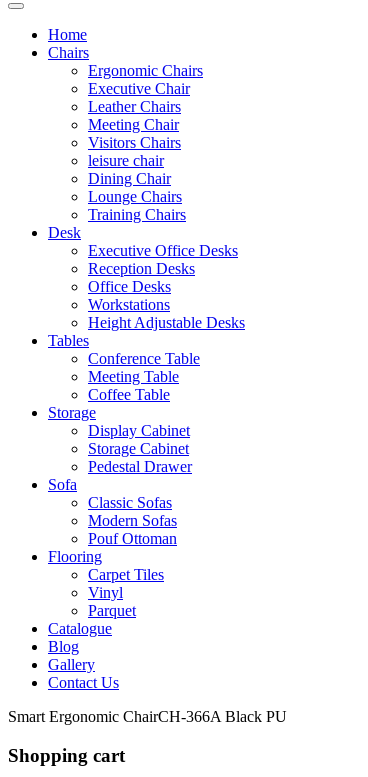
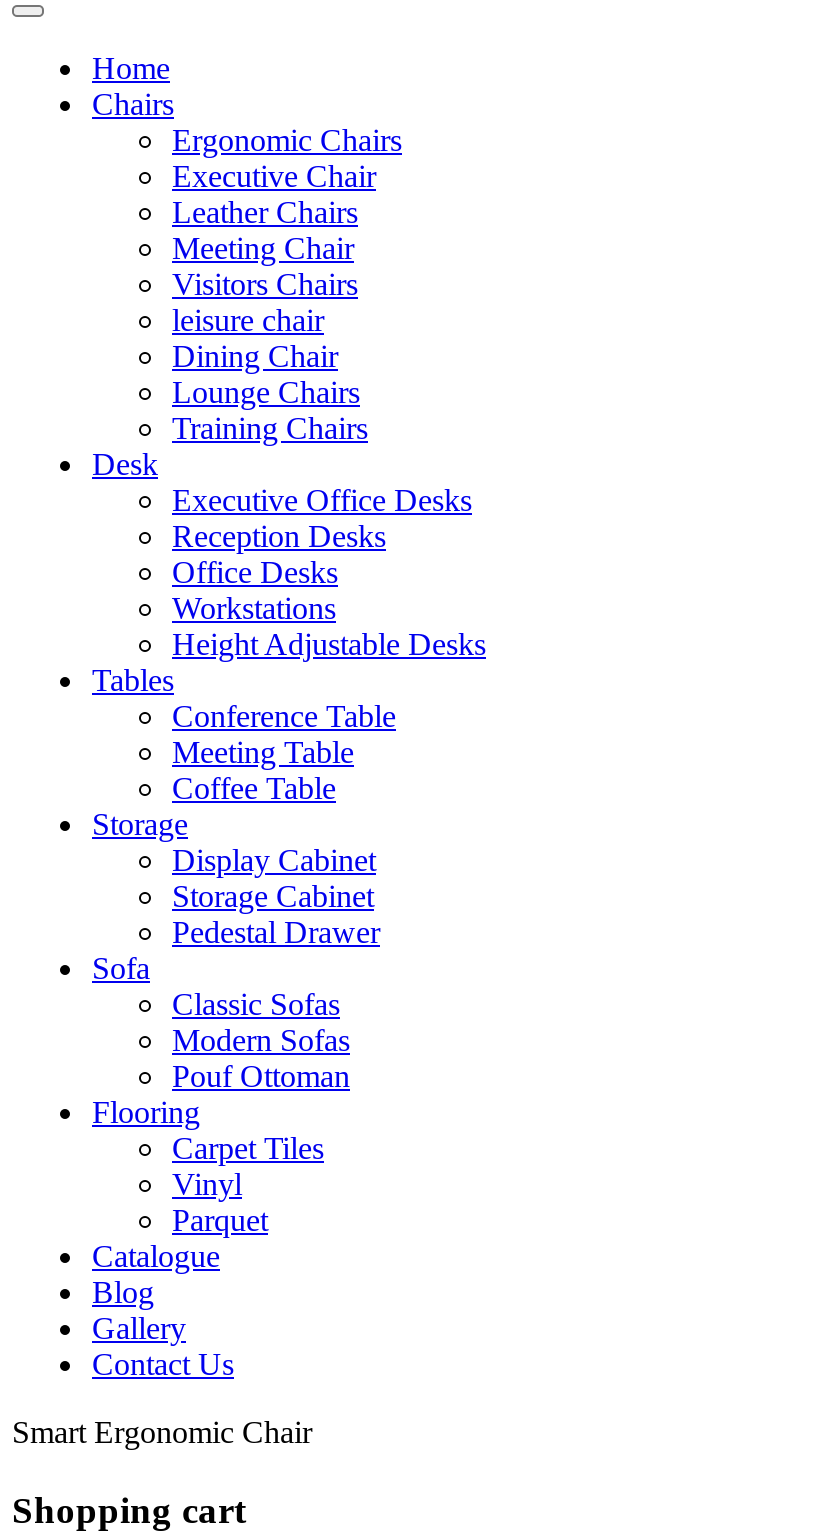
- Smart Ergonomic ChairCH-366A Black PU
+ Smart Ergonomic Chair
